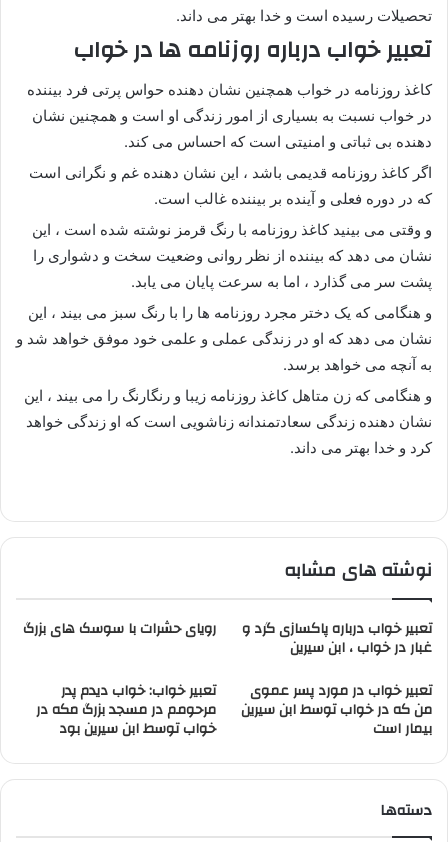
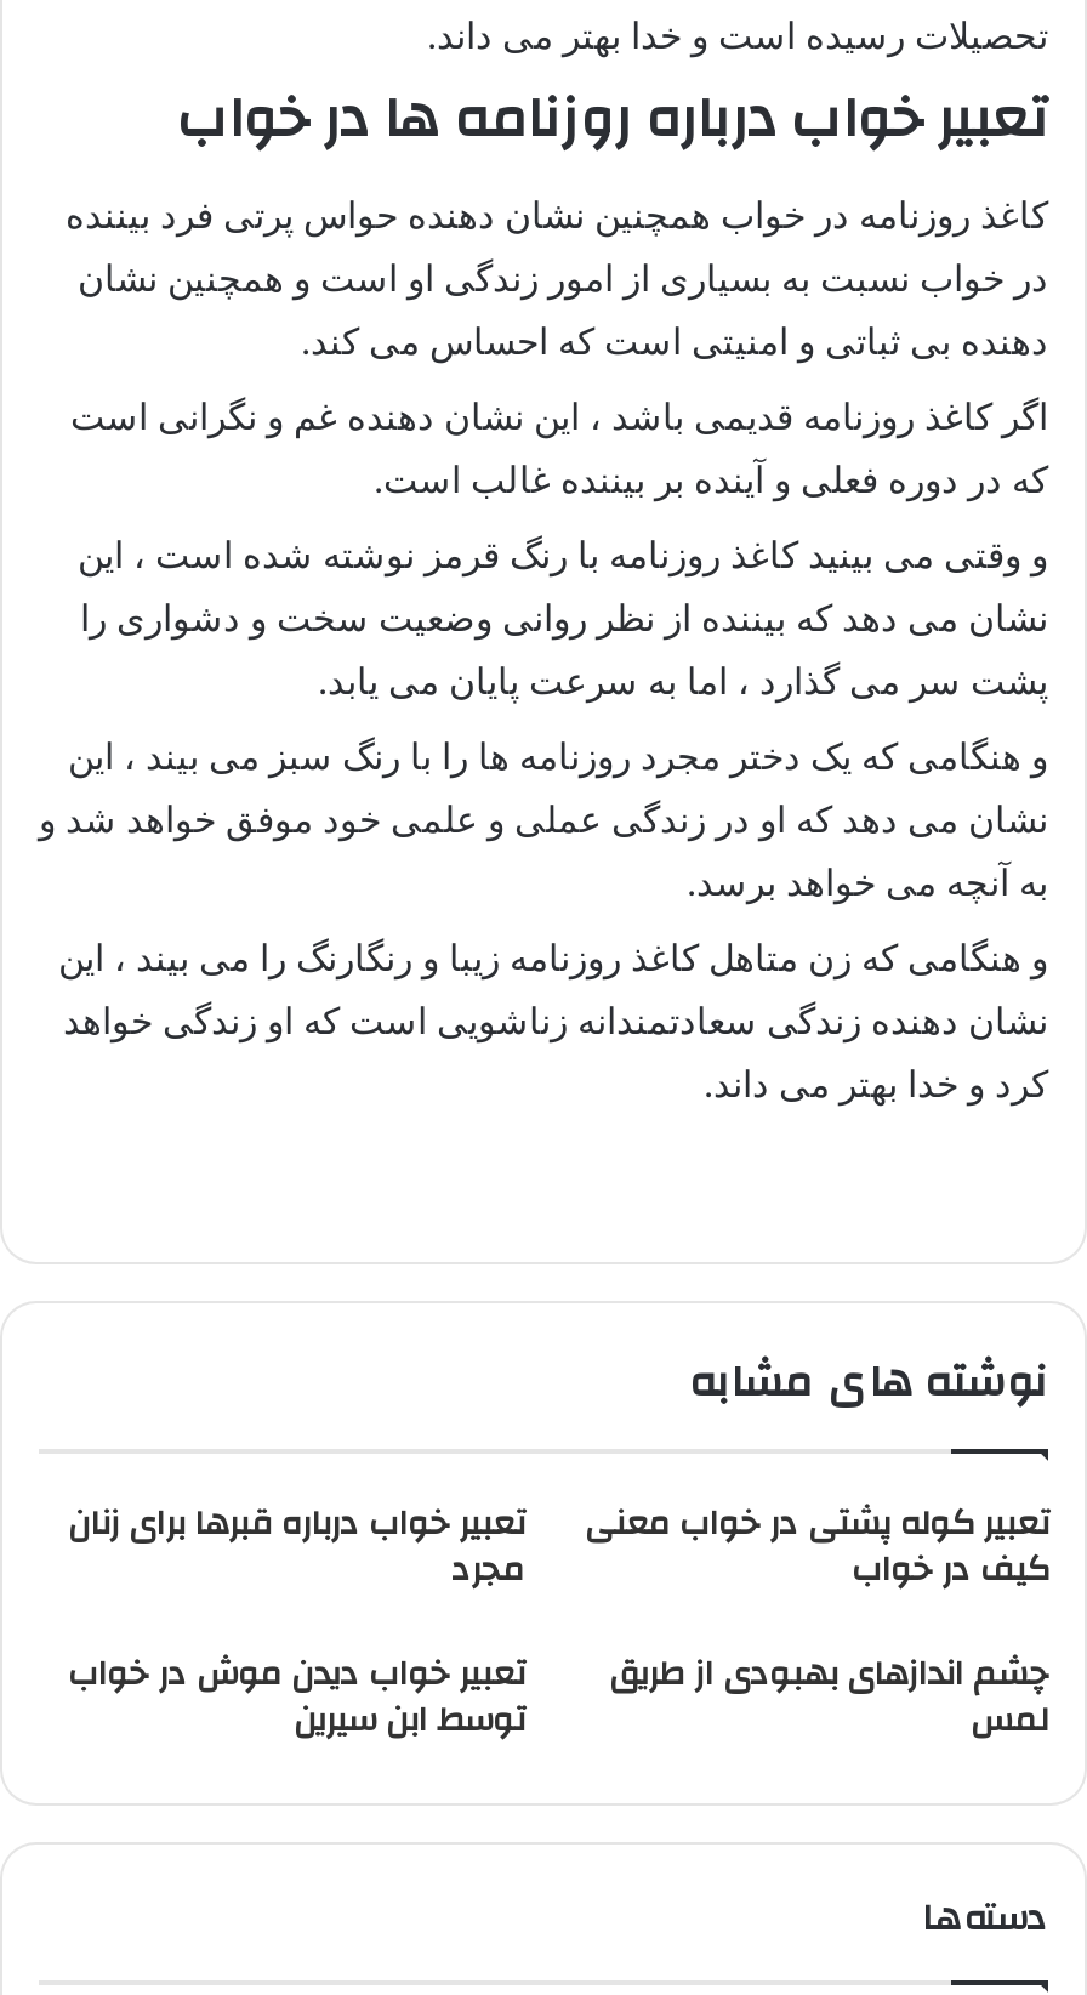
- رویای حشرات با سوسک های بزرگ
+ تعبیر خواب درباره قبرها برای زنان
+ مجرد

- تعبیر خواب درباره پاکسازی گرد و
- غبار در خواب ، ابن سیرین
+ تعبیر کوله پشتی در خواب معنی
+ کیف در خواب

- تعبیر خواب: خواب دیدم پدر
- مرحومم در مسجد بزرگ مکه در
- خواب توسط ابن سیرین بود
+ تعبیر خواب دیدن موش در خواب
+ توسط ابن سیرین

- تعبیر خواب در مورد پسر عموی
- من که در خواب توسط ابن سیرین
- بیمار است
+ چشم اندازهای بهبودی از طریق
+ لمس
